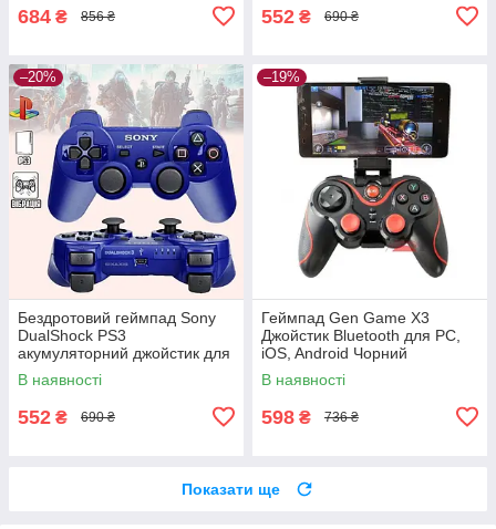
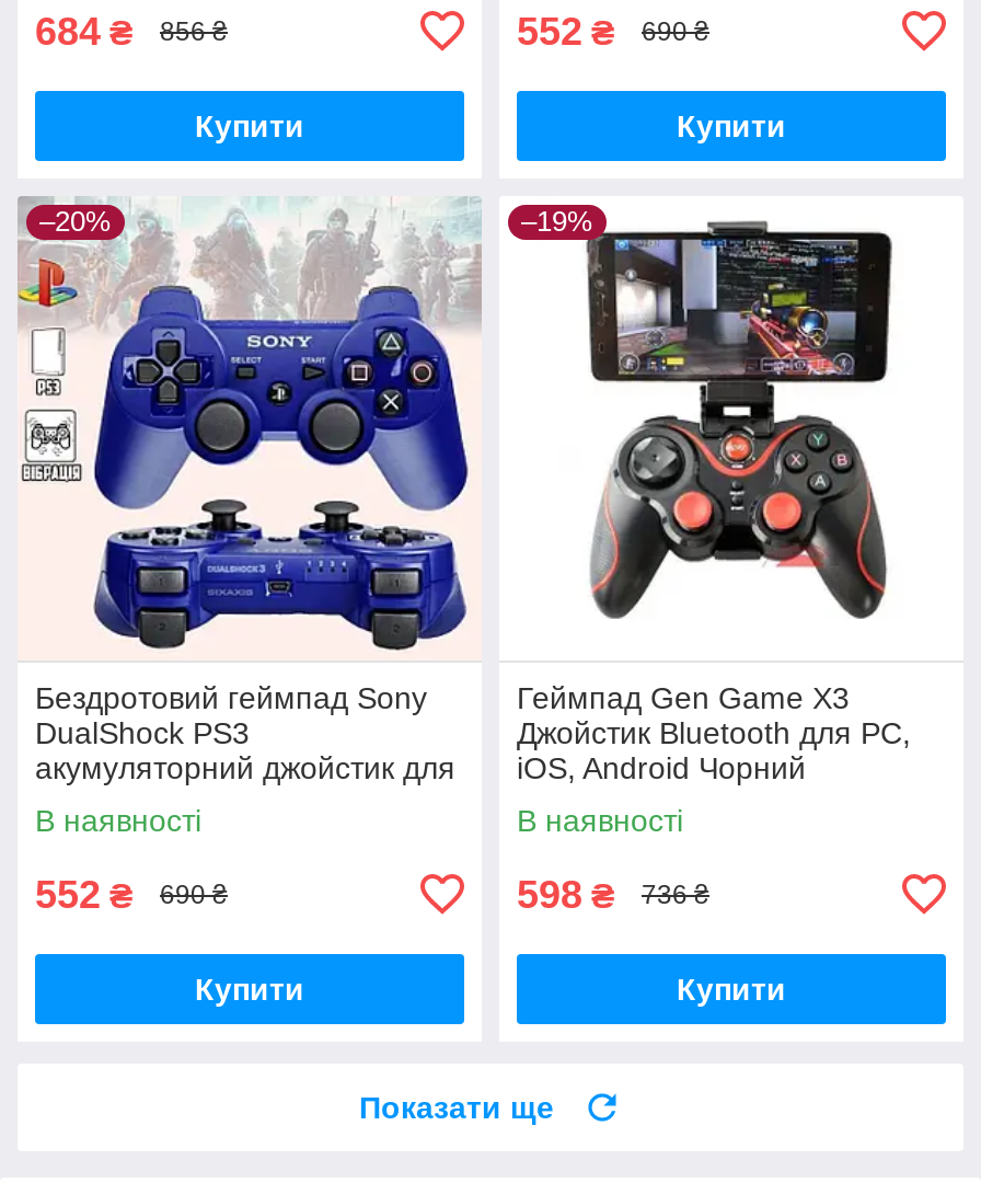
+ Купити

+ Купити

+ Купити

+ Купити
